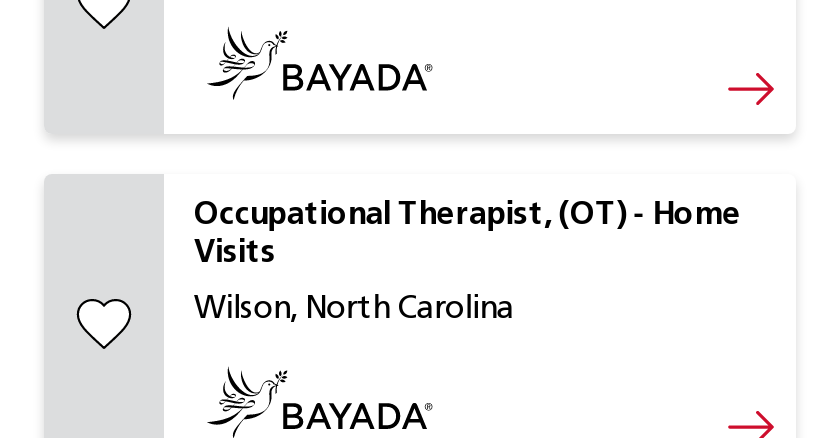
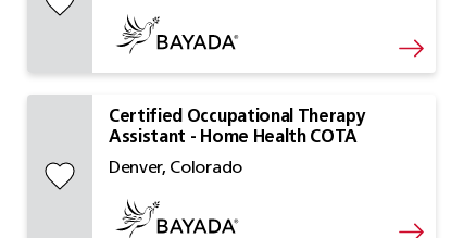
- Occupational Therapist, (OT) - Home
- Visits
+ Certified Occupational Therapy
+ Assistant - Home Health COTA

- Wilson, North Carolina
+ Denver, Colorado
